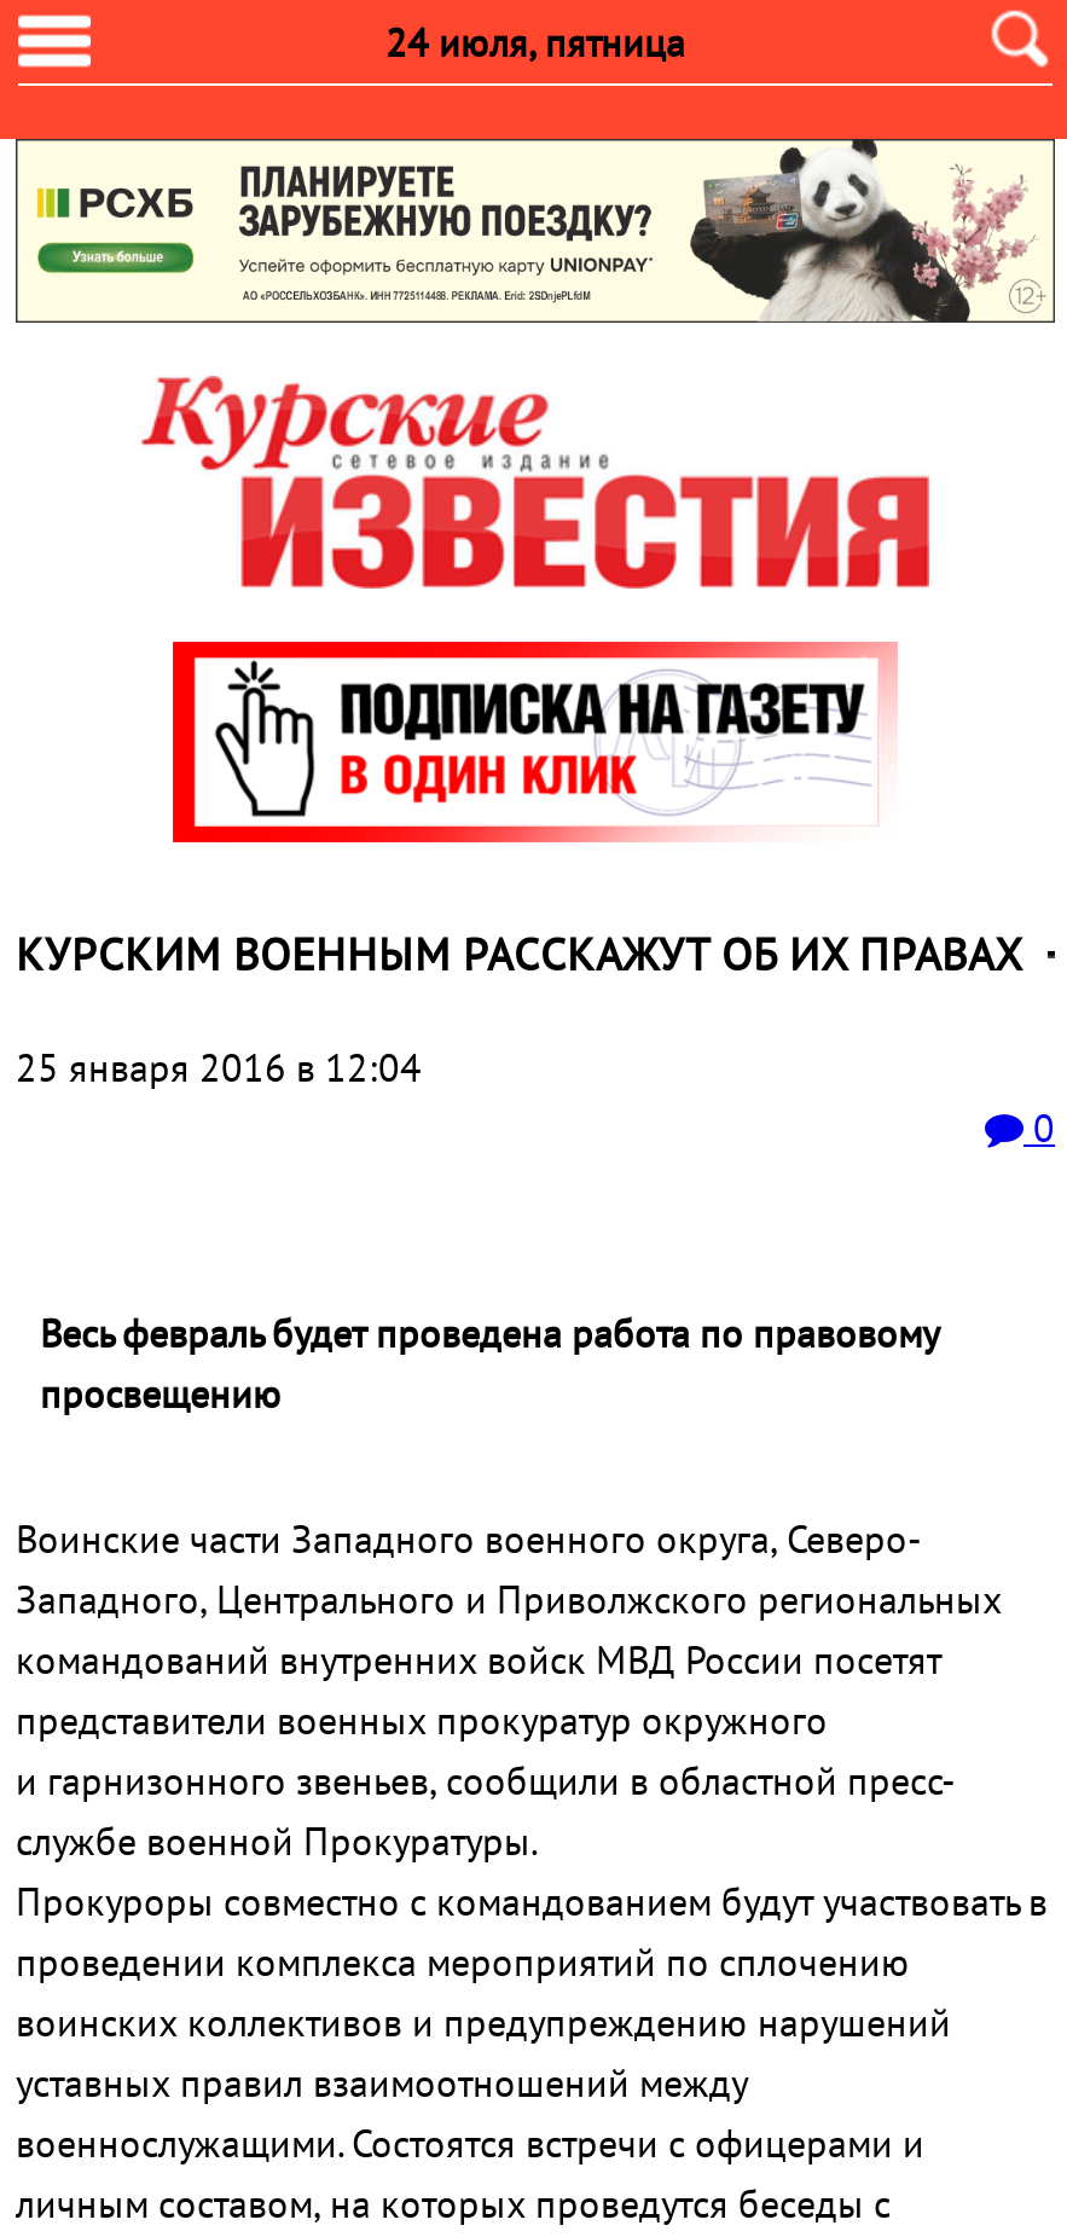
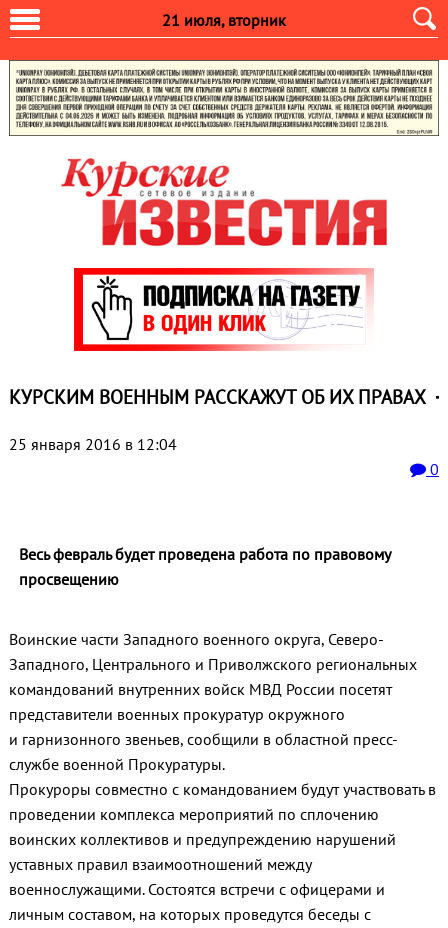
- 24 июля, пятница
+ 21 июля, вторник

- [image]
+ [image]
